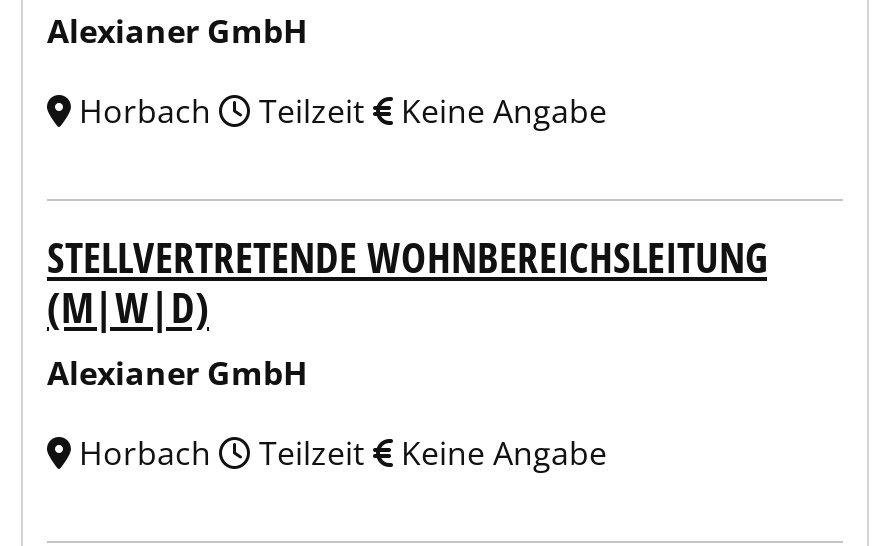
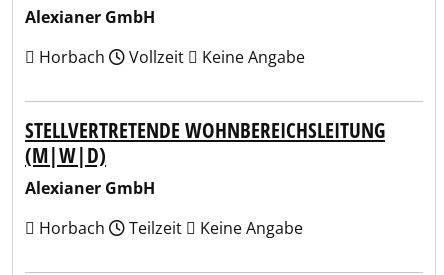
- Teilzeit Keine Angabe
+ Vollzeit Keine Angabe
